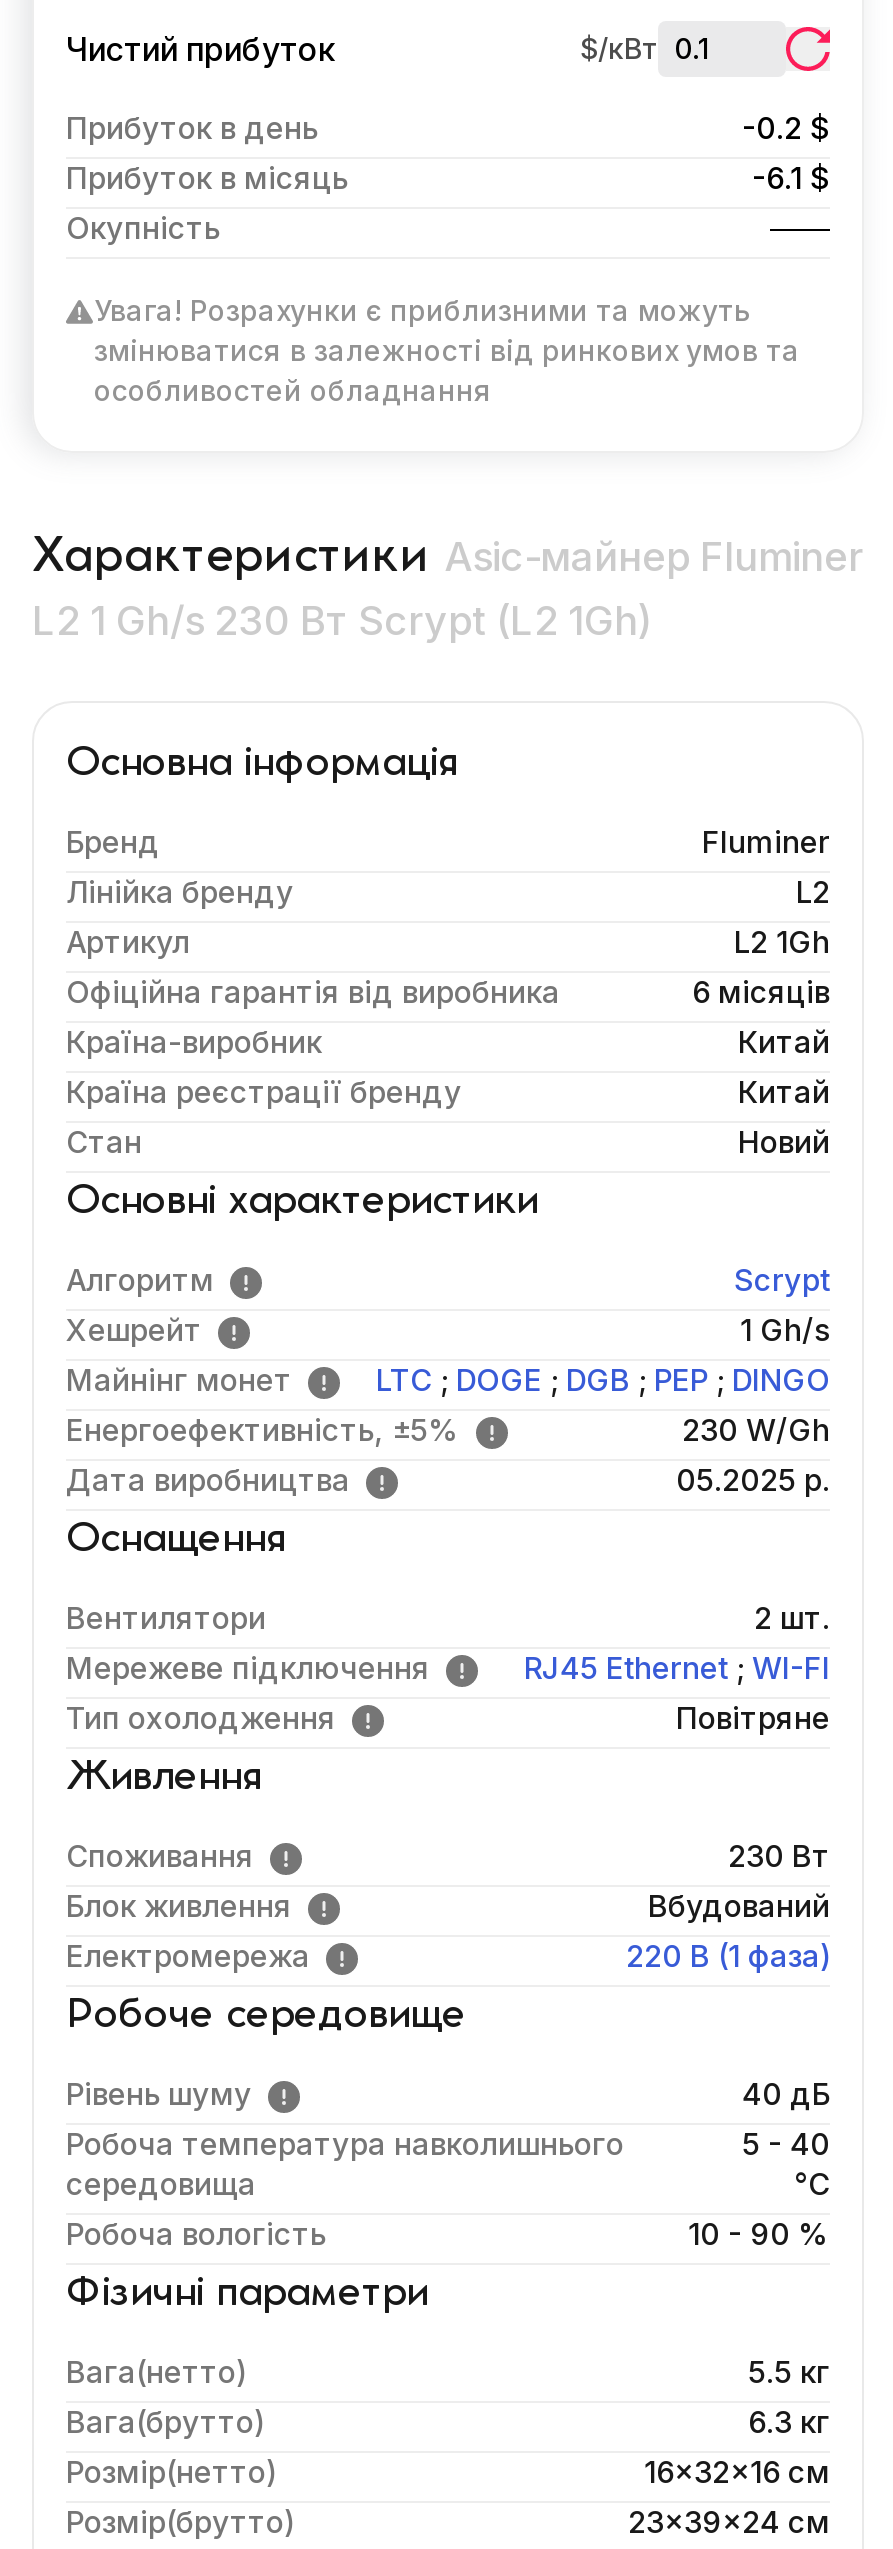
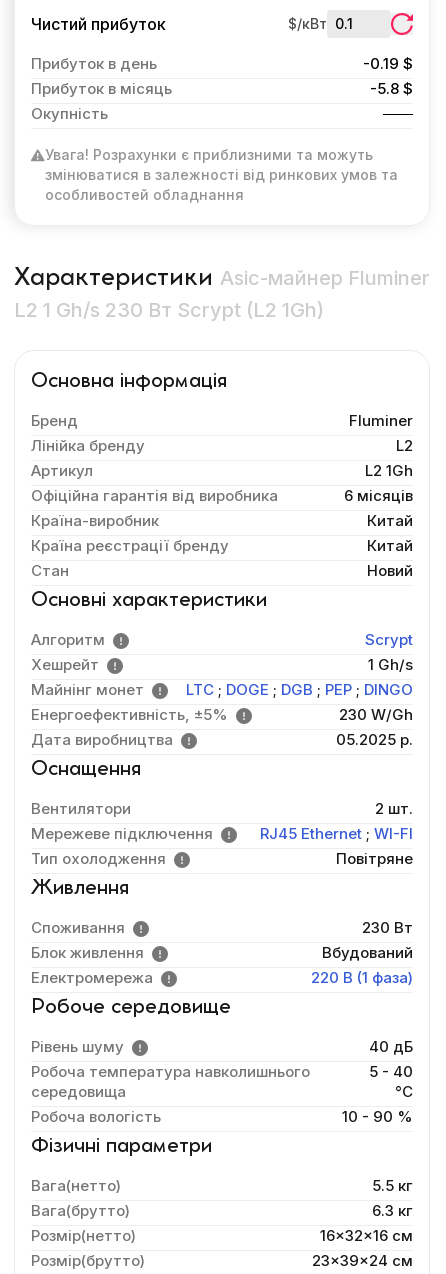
- -0.2 $
+ -0.19 $

- -6.1 $
+ -5.8 $
